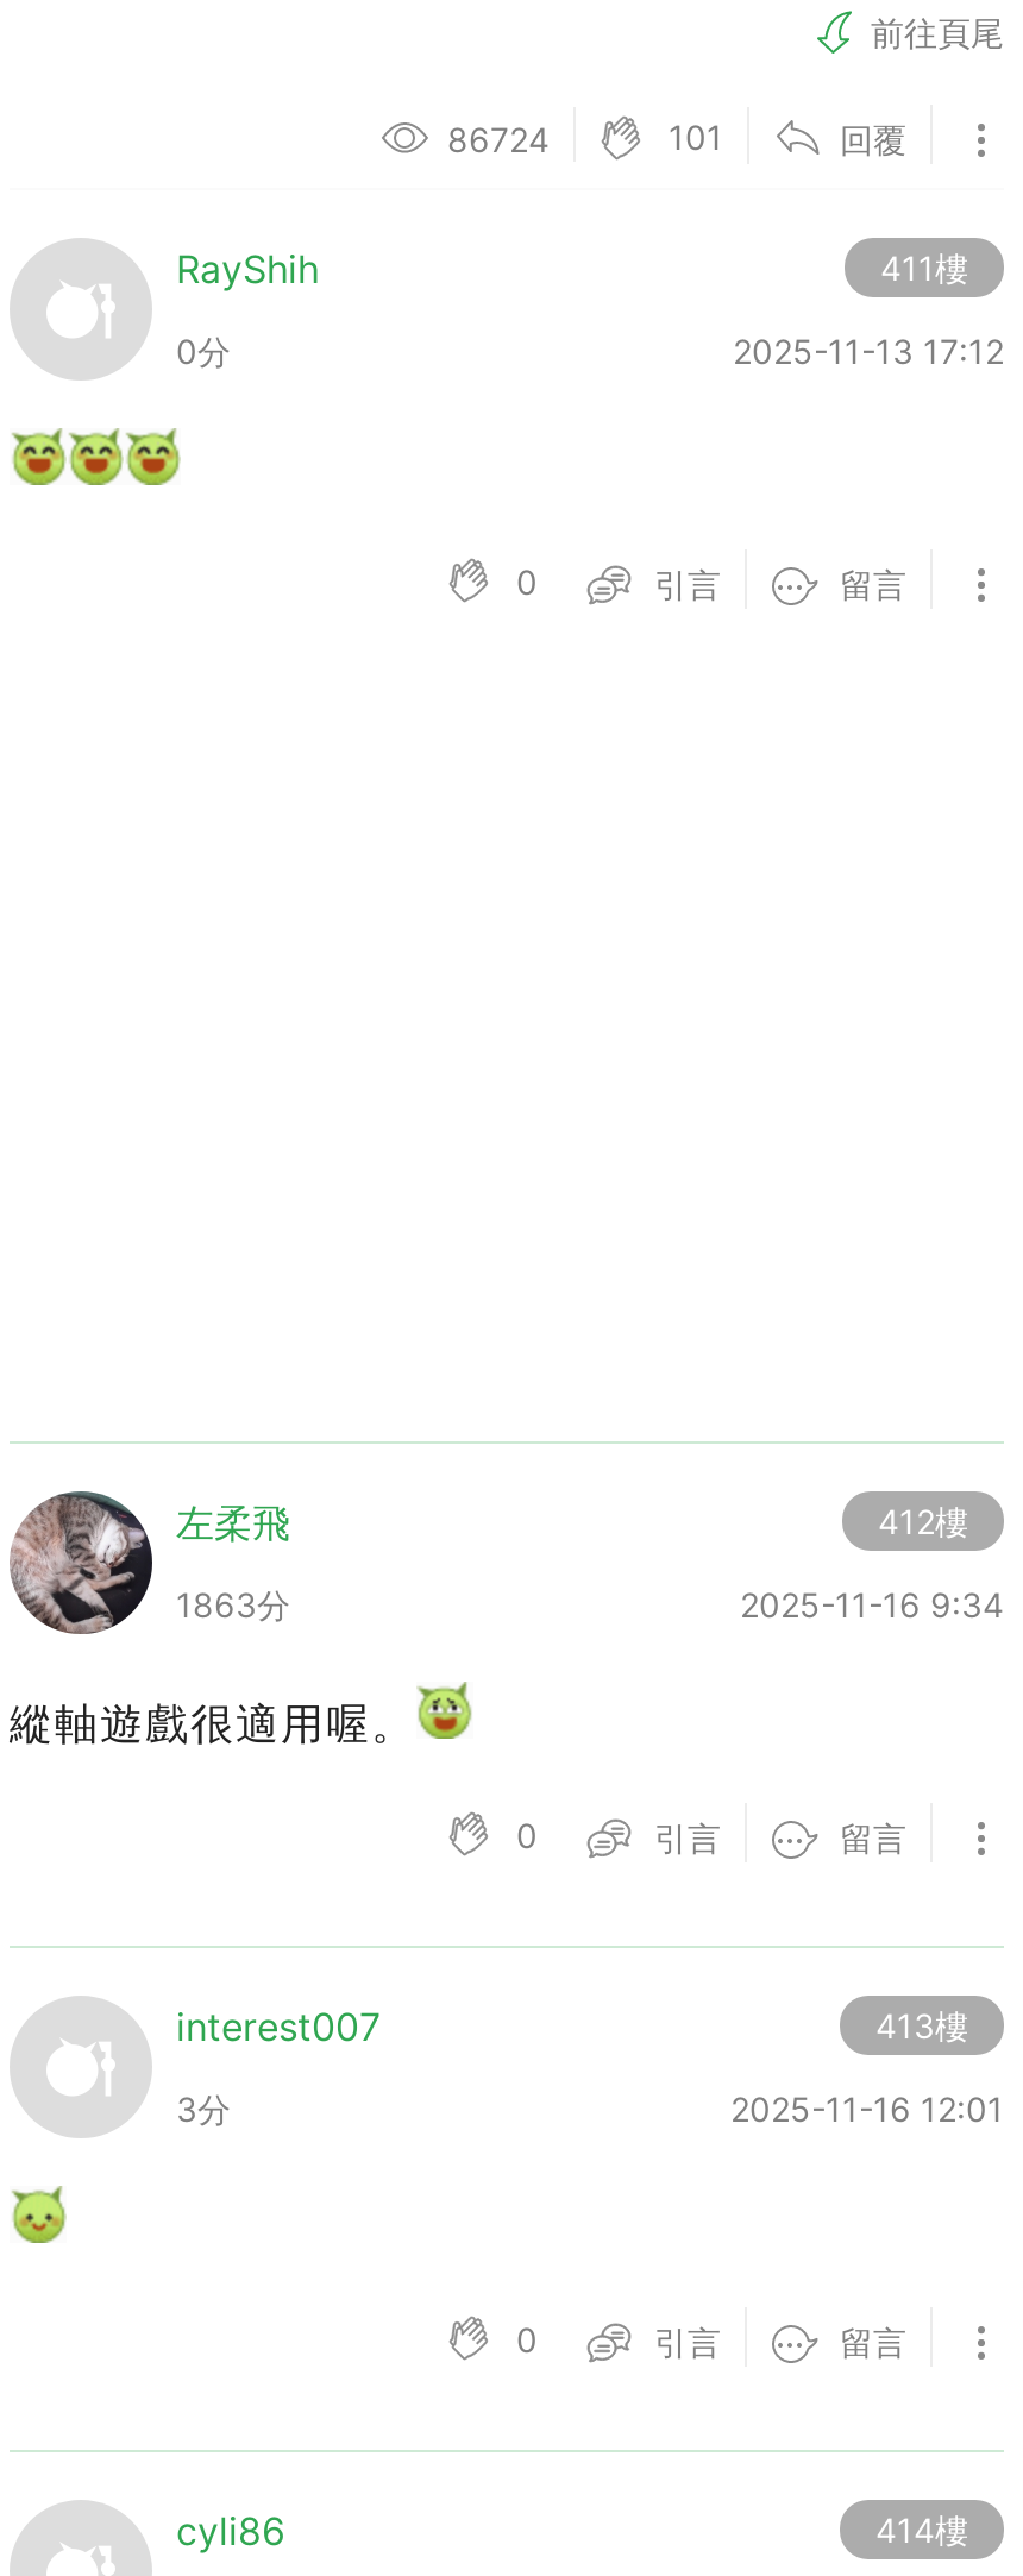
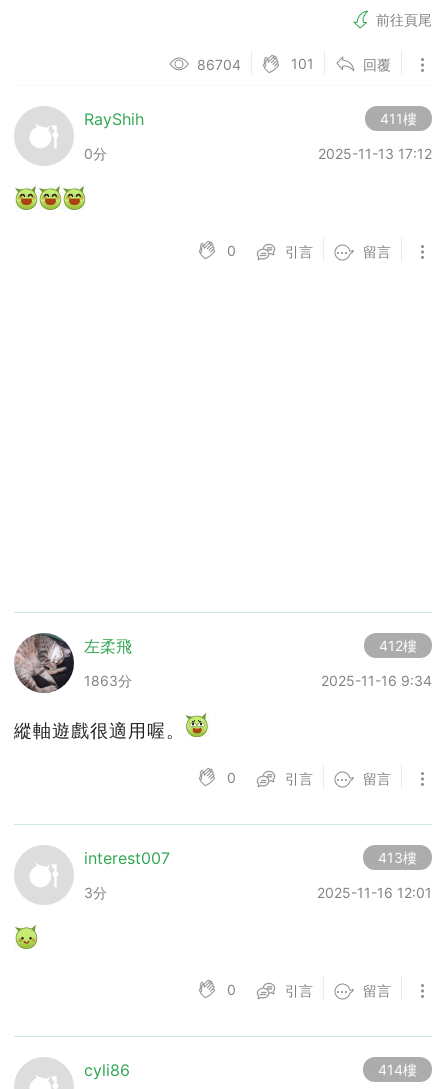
- 86724
+ 86704
